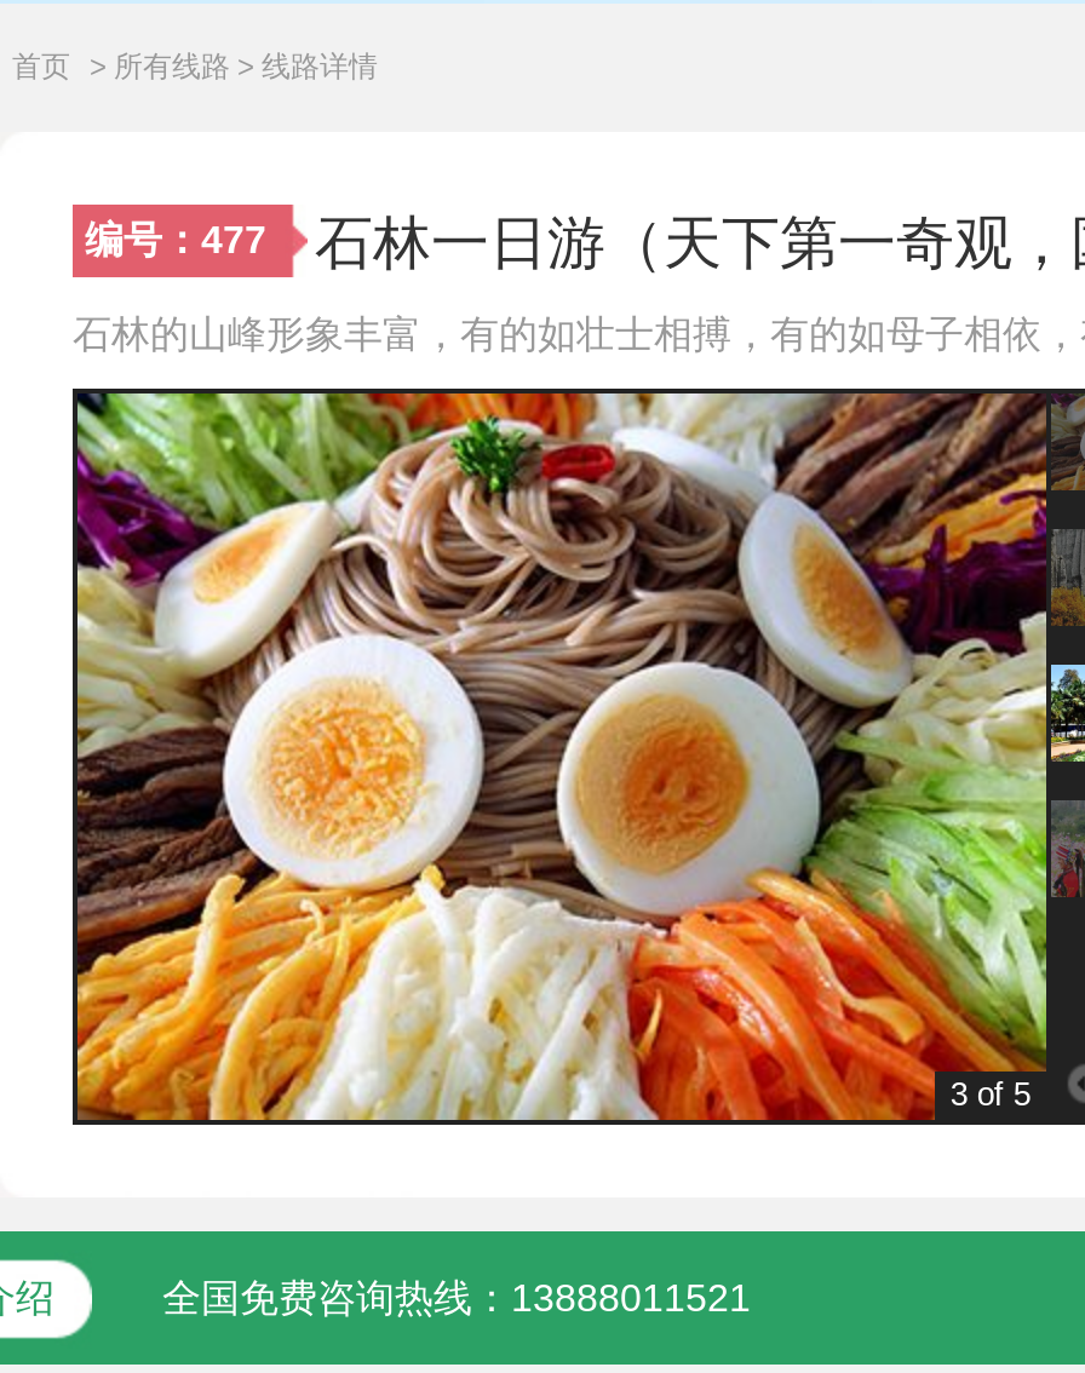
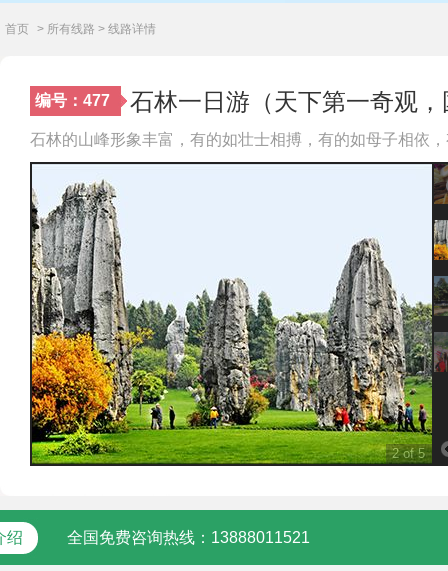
- [image]
+ [image]
